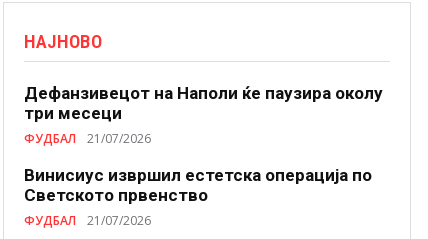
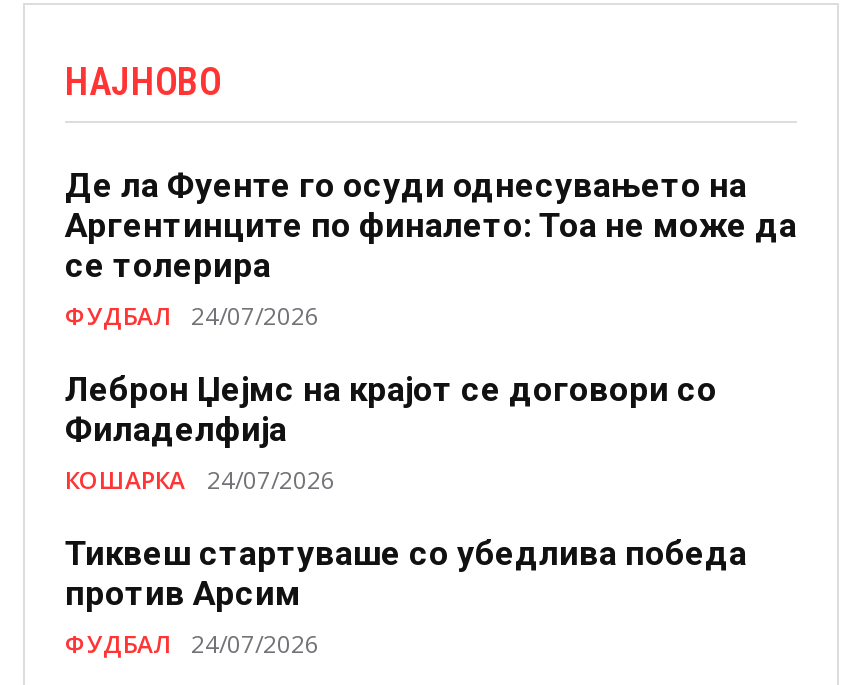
- Дефанзивецот на Наполи ќе паузира околу
- три месеци
+ Де ла Фуенте го осуди однесувањето на
+ Аргентинците по финалето: Toa не може да
+ се толерира

- 21/07/2026
- Винисиус извршил естетска операција по
- Светското првенство
+ 24/07/2026
+ Леброн Џејмс на крајот се договори со
+ Филаделфија
+ КОШАРКА
+ 24/07/2026
+ Тиквеш стартуваше со убедлива победа
+ против Арсим

- ФУДБАЛ 21/07/2026
+ ФУДБАЛ 24/07/2026
